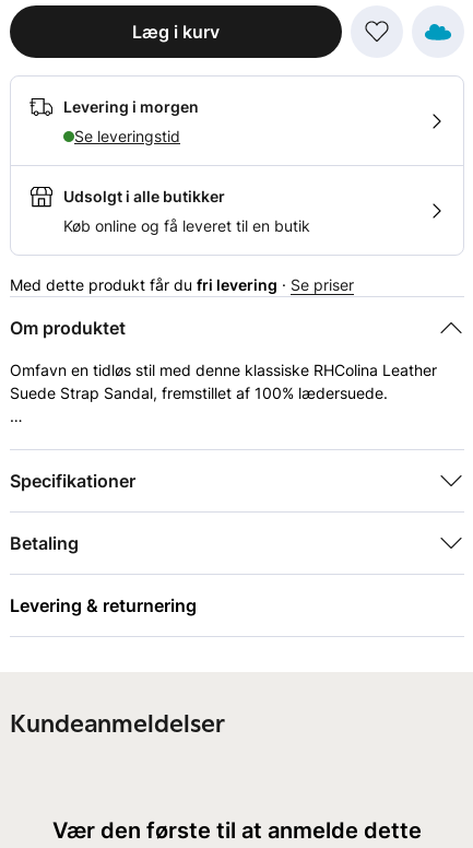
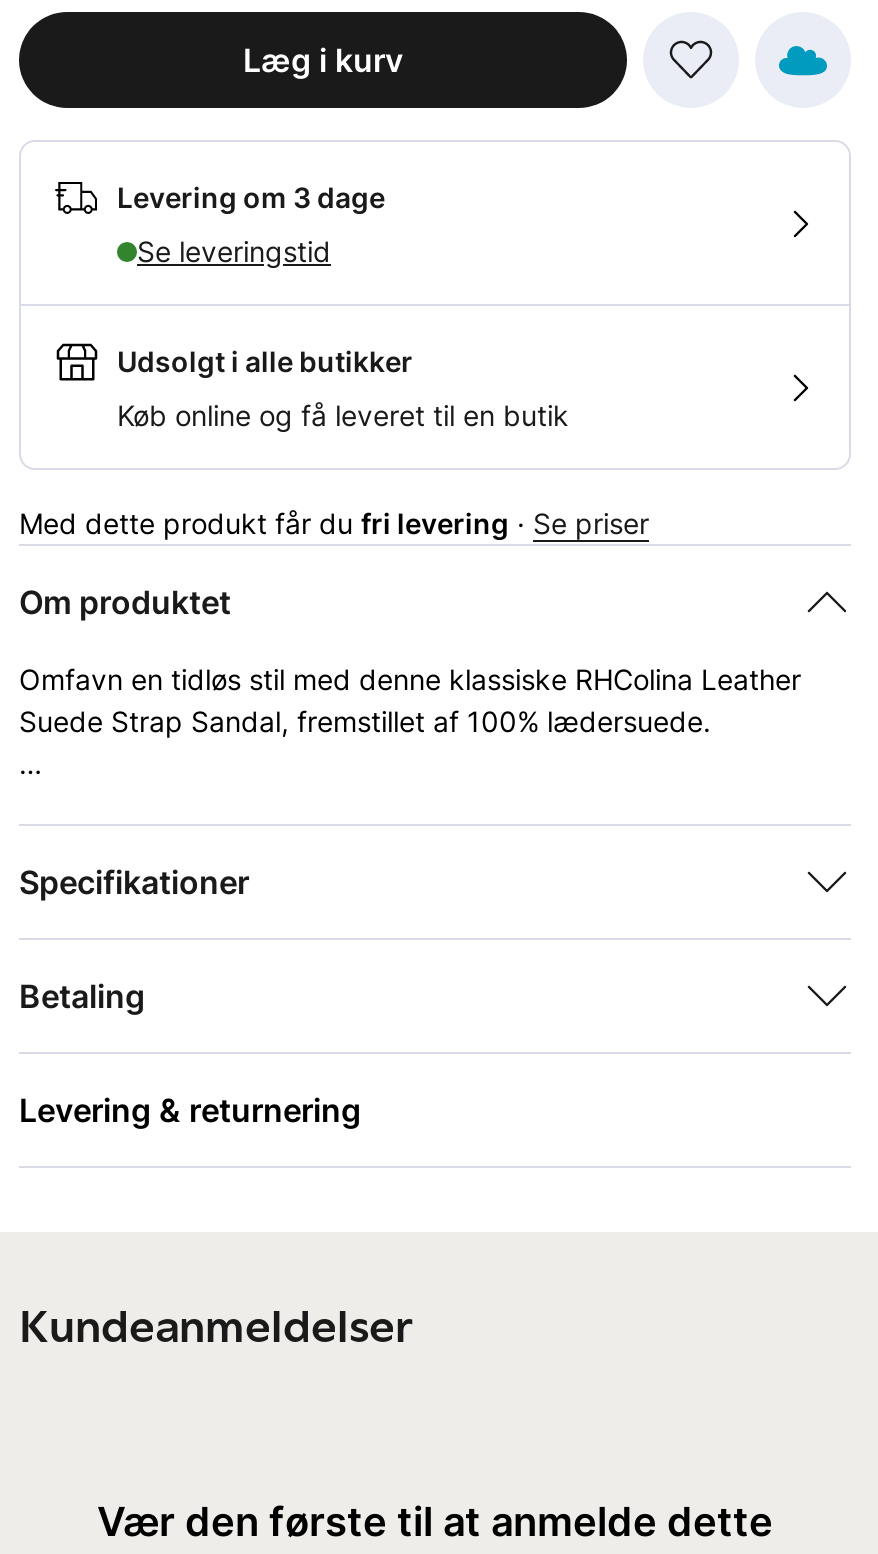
- Levering i morgen
+ Levering om 3 dage
